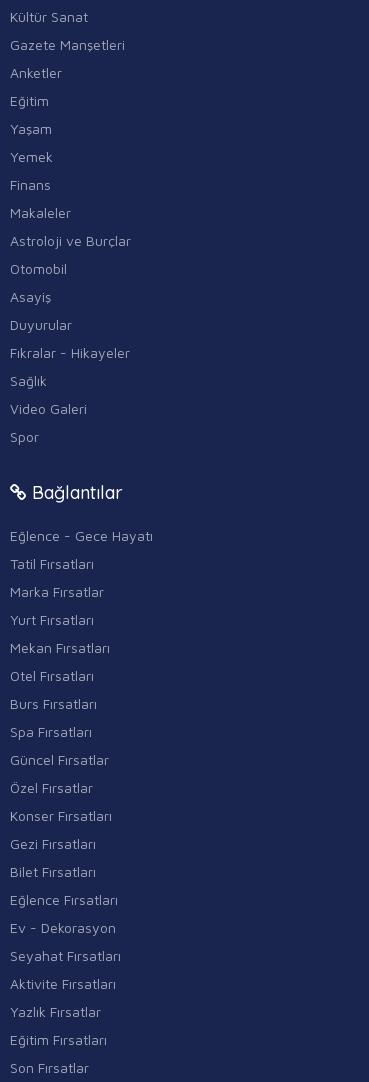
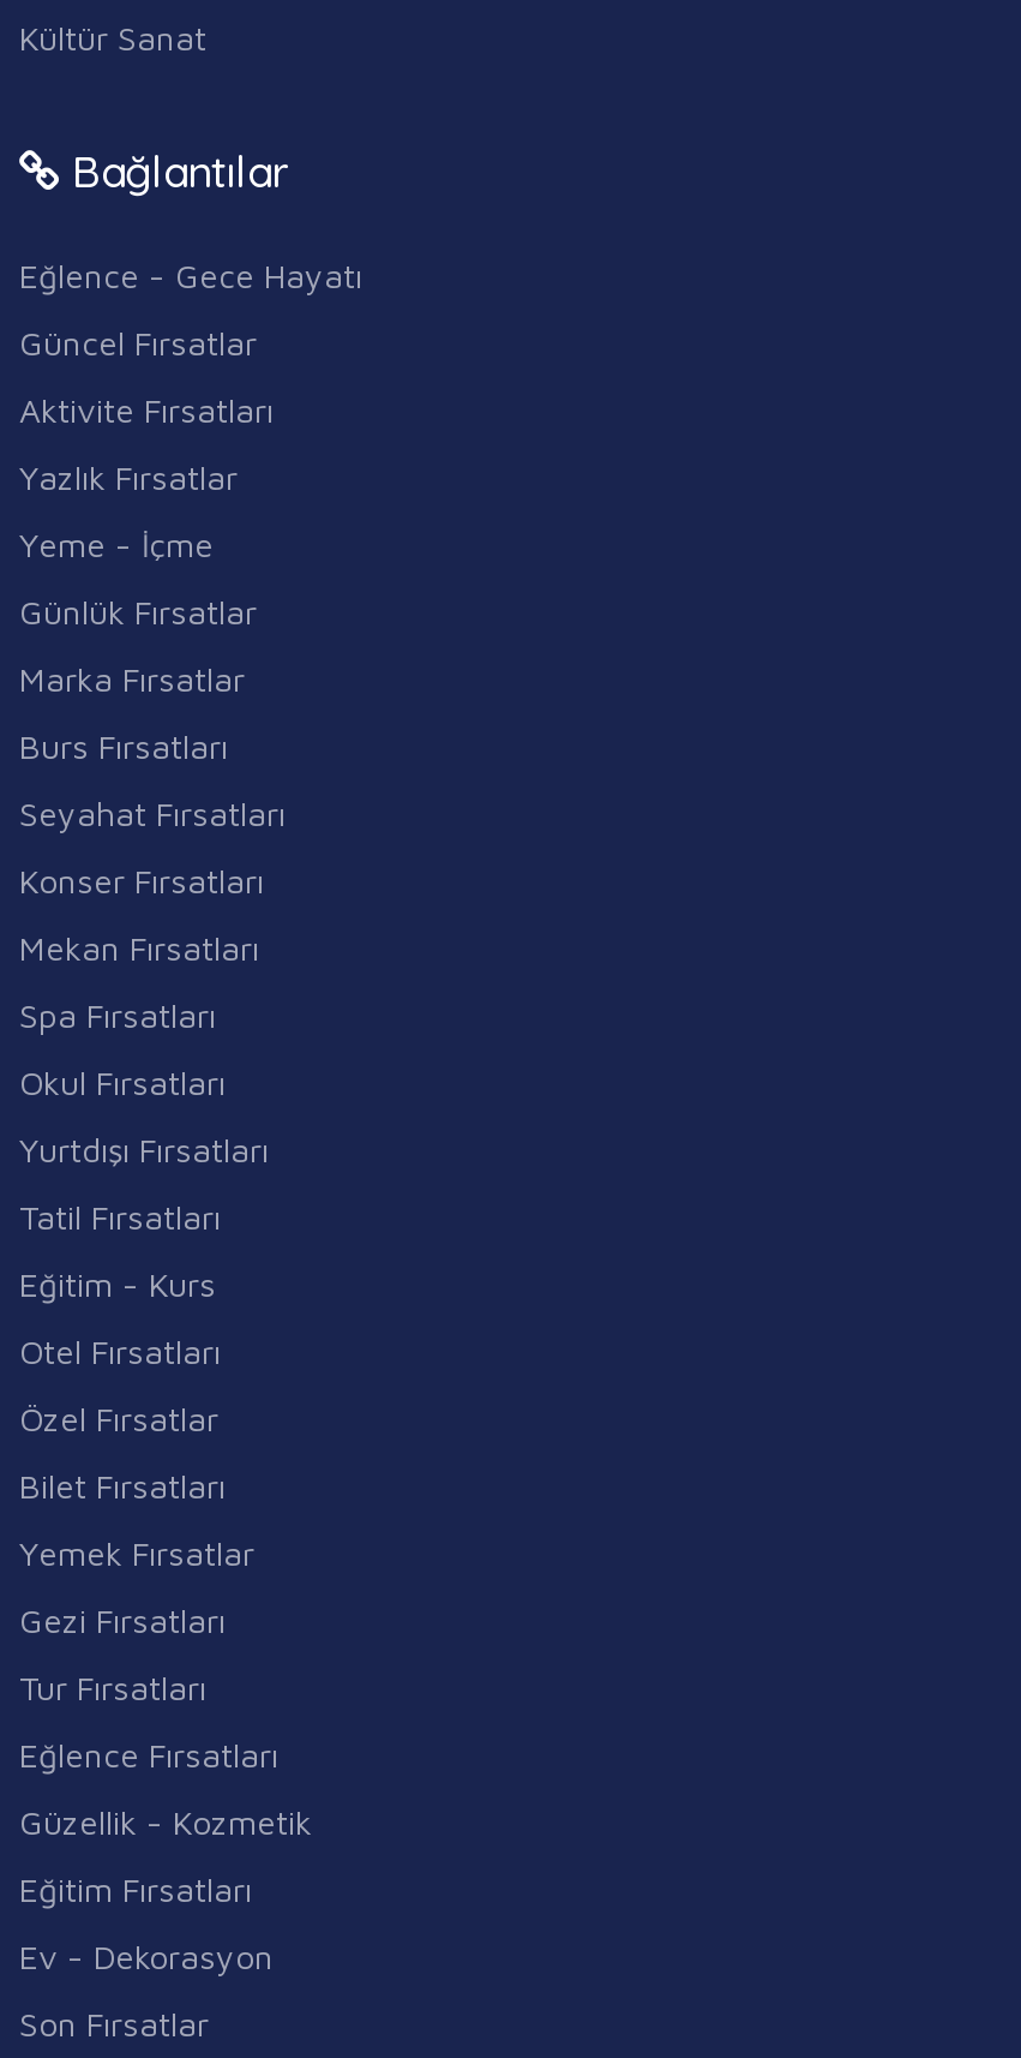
- Gazete Manşetleri
- Anketler
- Eğitim
- Yaşam
- Yemek
- Finans
- Makaleler
- Astroloji ve Burçlar
- Otomobil
- Asayiş
- Duyurular
- Fıkralar - Hikayeler
- Sağlık
- Video Galeri
- Spor

moved up: Bağlantılar | Eğlence - Gece Hayatı

moved down: Tatil Fırsatları | Marka Fırsatlar

- Yurt Fırsatları

moved down: Mekan Fırsatları | Otel Fırsatları | Burs Fırsatları | Spa Fırsatları

moved up: Güncel Fırsatlar

moved down: Özel Fırsatlar | Konser Fırsatları | Gezi Fırsatları | Bilet Fırsatları | Eğlence Fırsatları

moved down: Ev - Dekorasyon

moved down: Seyahat Fırsatları

moved up: Aktivite Fırsatları | Yazlık Fırsatlar

+ Yeme - İçme
+ Günlük Fırsatlar
+ Okul Fırsatları
+ Yurtdışı Fırsatları
+ Eğitim - Kurs
+ Yemek Fırsatlar
+ Tur Fırsatları
+ Güzellik - Kozmetik

moved up: Eğitim Fırsatları
